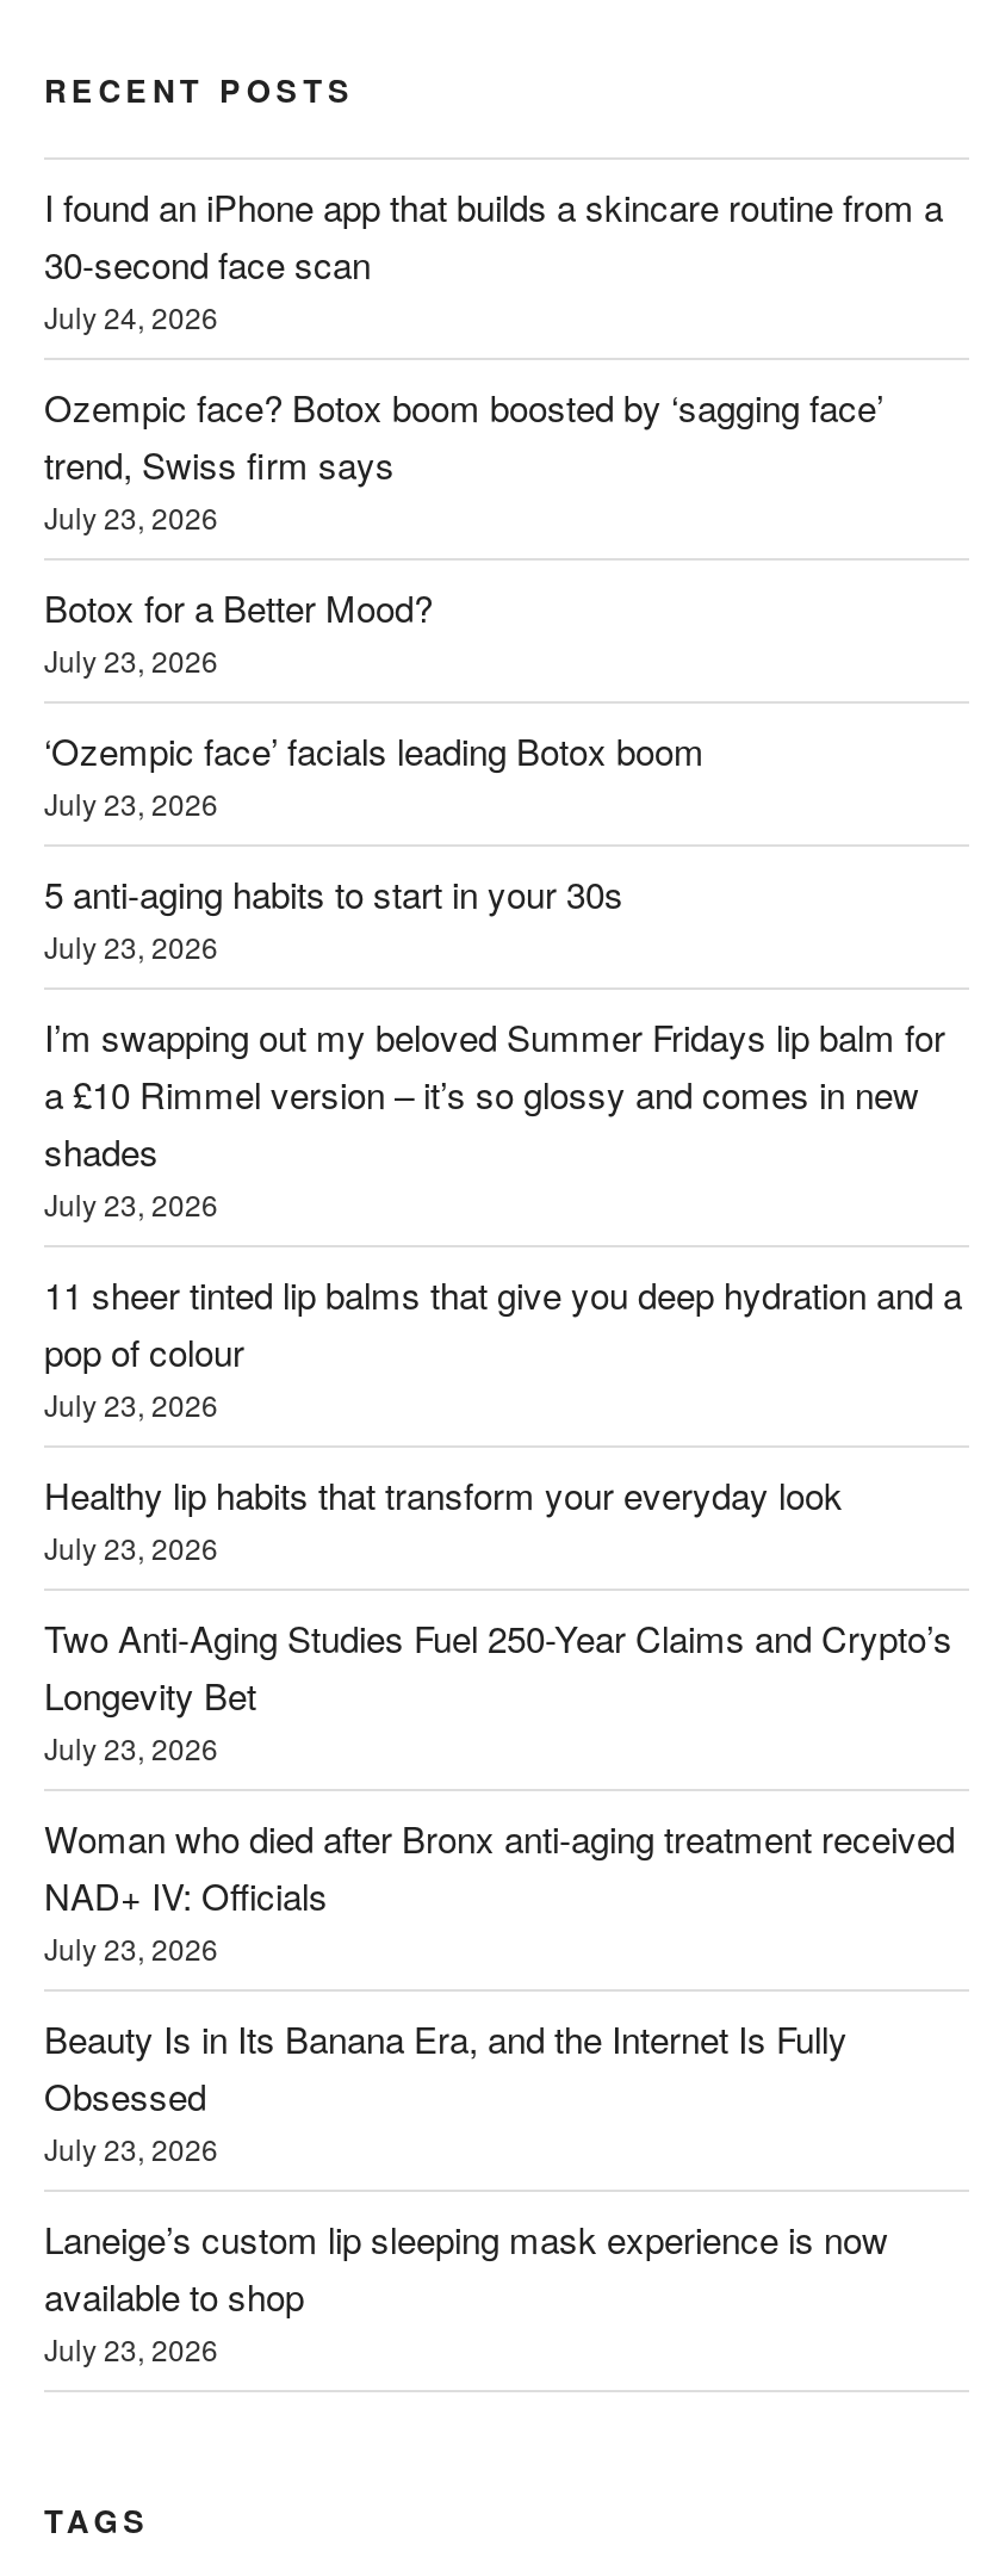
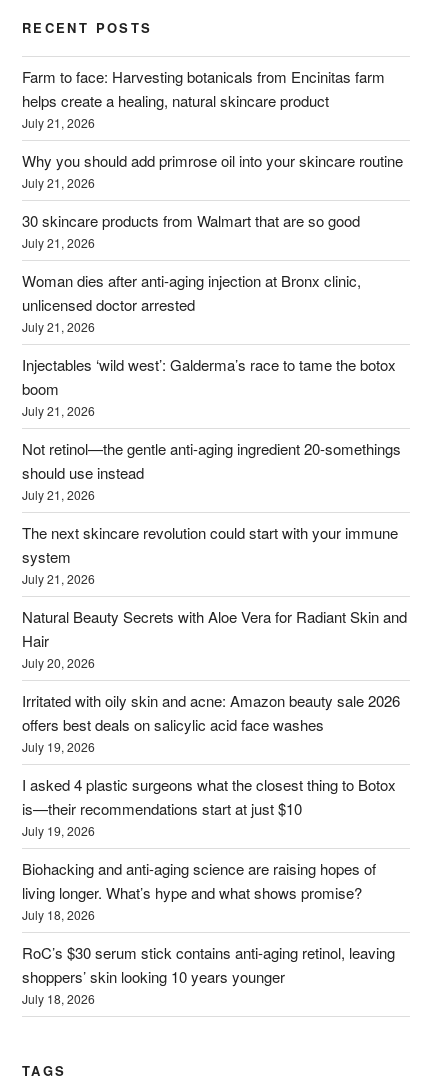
- I found an iPhone app that builds a skincare routine from a
- 30-second face scan
- July 24, 2026
+ Farm to face: Harvesting botanicals from Encinitas farm
+ helps create a healing, natural skincare product
+ July 21, 2026

- Ozempic face? Botox boom boosted by ‘sagging face’
- trend, Swiss firm says
- July 23, 2026
+ Why you should add primrose oil into your skincare routine
+ July 21, 2026

- Botox for a Better Mood?
- July 23, 2026
+ 30 skincare products from Walmart that are so good
+ July 21, 2026

- ‘Ozempic face’ facials leading Botox boom
- July 23, 2026
+ Woman dies after anti-aging injection at Bronx clinic,
+ unlicensed doctor arrested
+ July 21, 2026

- 5 anti-aging habits to start in your 30s
- July 23, 2026
+ Injectables ‘wild west’: Galderma’s race to tame the botox
+ boom
+ July 21, 2026

- I’m swapping out my beloved Summer Fridays lip balm for
- a £10 Rimmel version – it’s so glossy and comes in new
- shades
- July 23, 2026
+ Not retinol—the gentle anti-aging ingredient 20-somethings
+ should use instead
+ July 21, 2026

- 11 sheer tinted lip balms that give you deep hydration and a
- pop of colour
- July 23, 2026
+ The next skincare revolution could start with your immune
+ system
+ July 21, 2026

- Healthy lip habits that transform your everyday look
- July 23, 2026
+ Natural Beauty Secrets with Aloe Vera for Radiant Skin and
+ Hair
+ July 20, 2026

- Two Anti-Aging Studies Fuel 250-Year Claims and Crypto’s
- Longevity Bet
- July 23, 2026
+ Irritated with oily skin and acne: Amazon beauty sale 2026
+ offers best deals on salicylic acid face washes
+ July 19, 2026

- Woman who died after Bronx anti‑aging treatment received
- NAD+ IV: Officials
- July 23, 2026
+ I asked 4 plastic surgeons what the closest thing to Botox
+ is—their recommendations start at just $10
+ July 19, 2026

- Beauty Is in Its Banana Era, and the Internet Is Fully
- Obsessed
- July 23, 2026
+ Biohacking and anti-aging science are raising hopes of
+ living longer. What’s hype and what shows promise?
+ July 18, 2026

- Laneige’s custom lip sleeping mask experience is now
- available to shop
- July 23, 2026
+ RoC’s $30 serum stick contains anti-aging retinol, leaving
+ shoppers’ skin looking 10 years younger
+ July 18, 2026
